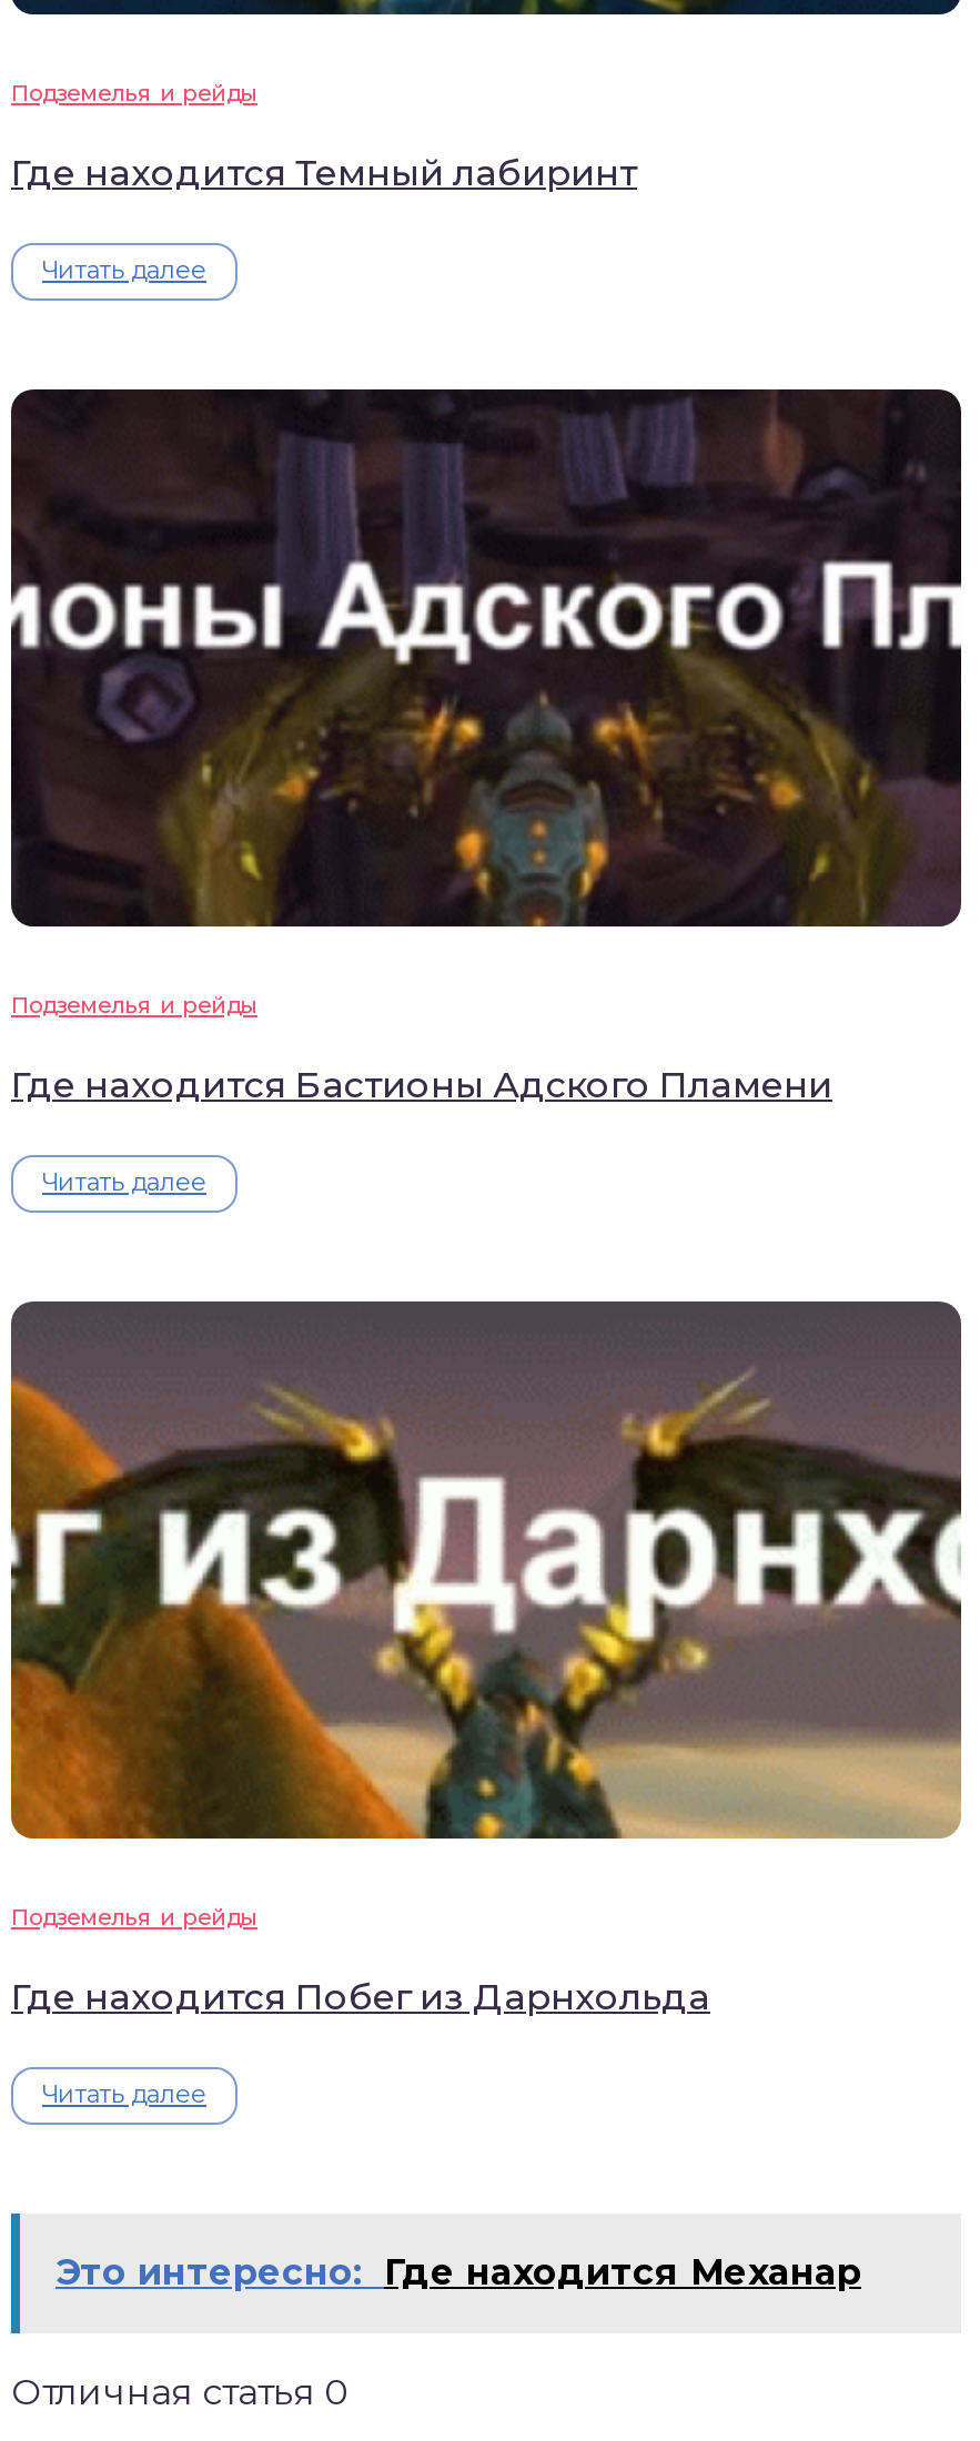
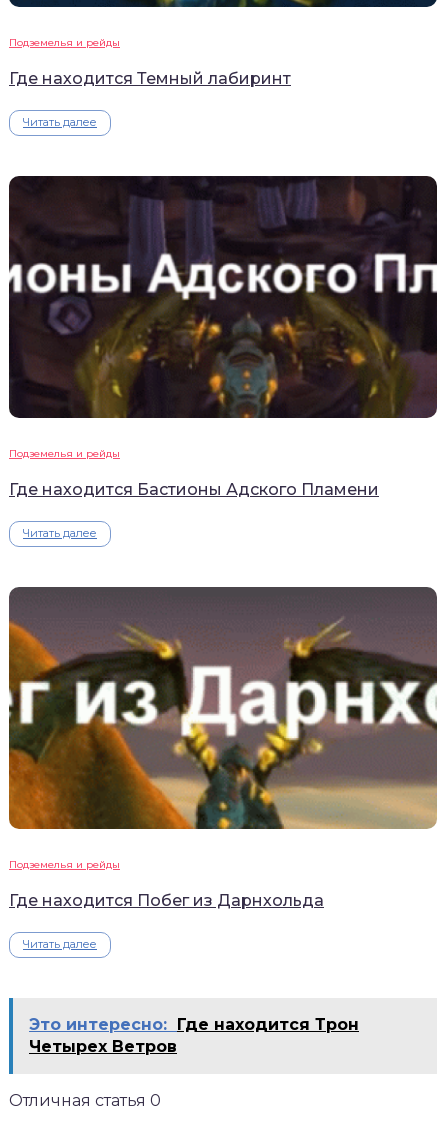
- Это интересно: Где находится Механар
+ Это интересно: Где находится Трон
+ Четырех Ветров
